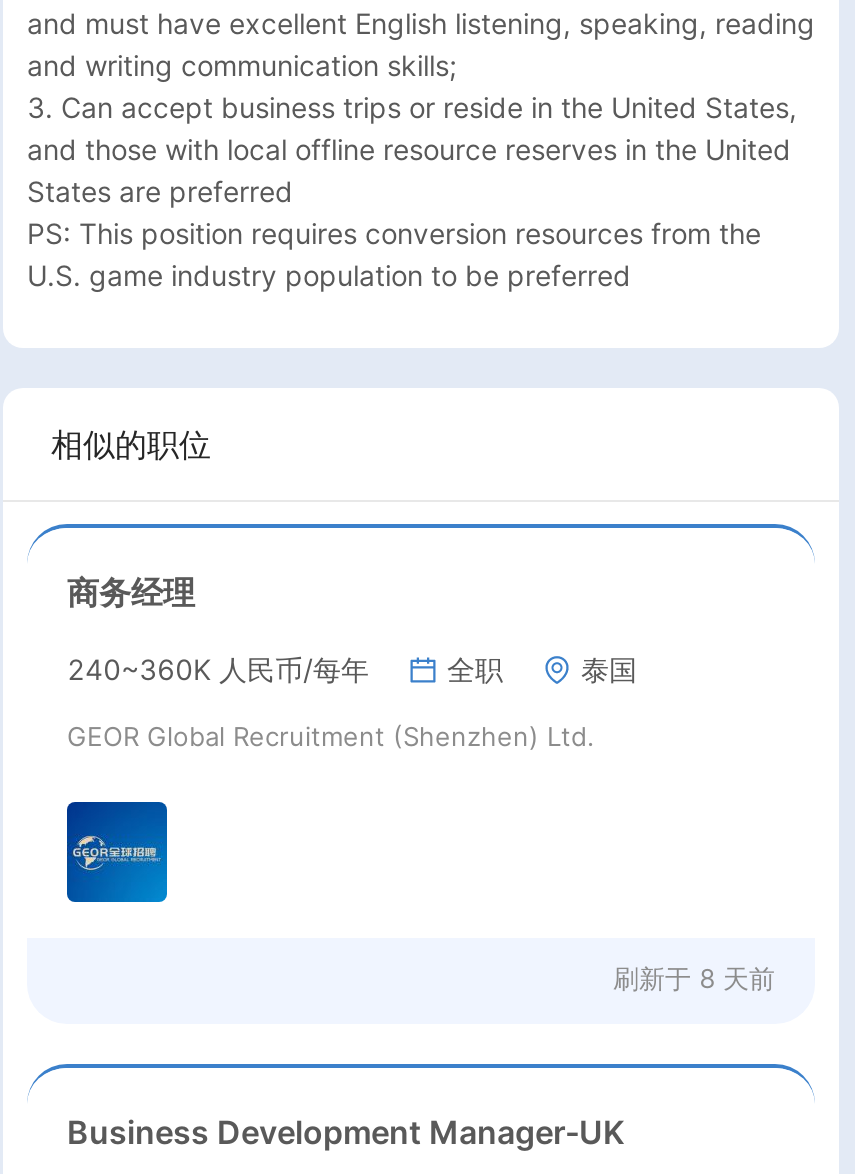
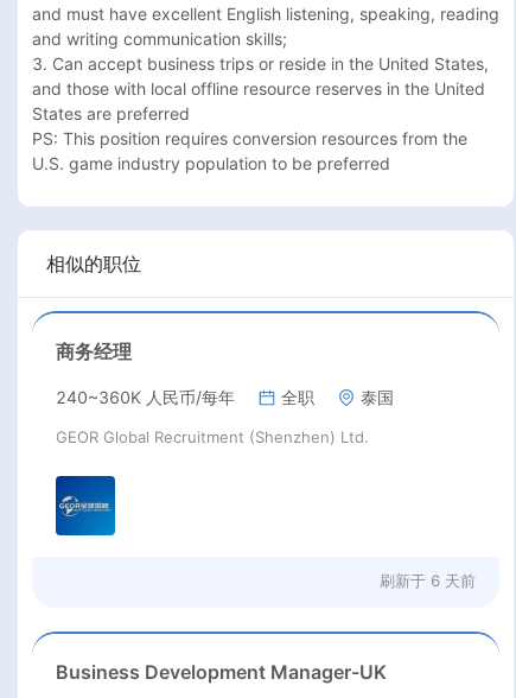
- 刷新于 8 天前
+ 刷新于 6 天前
